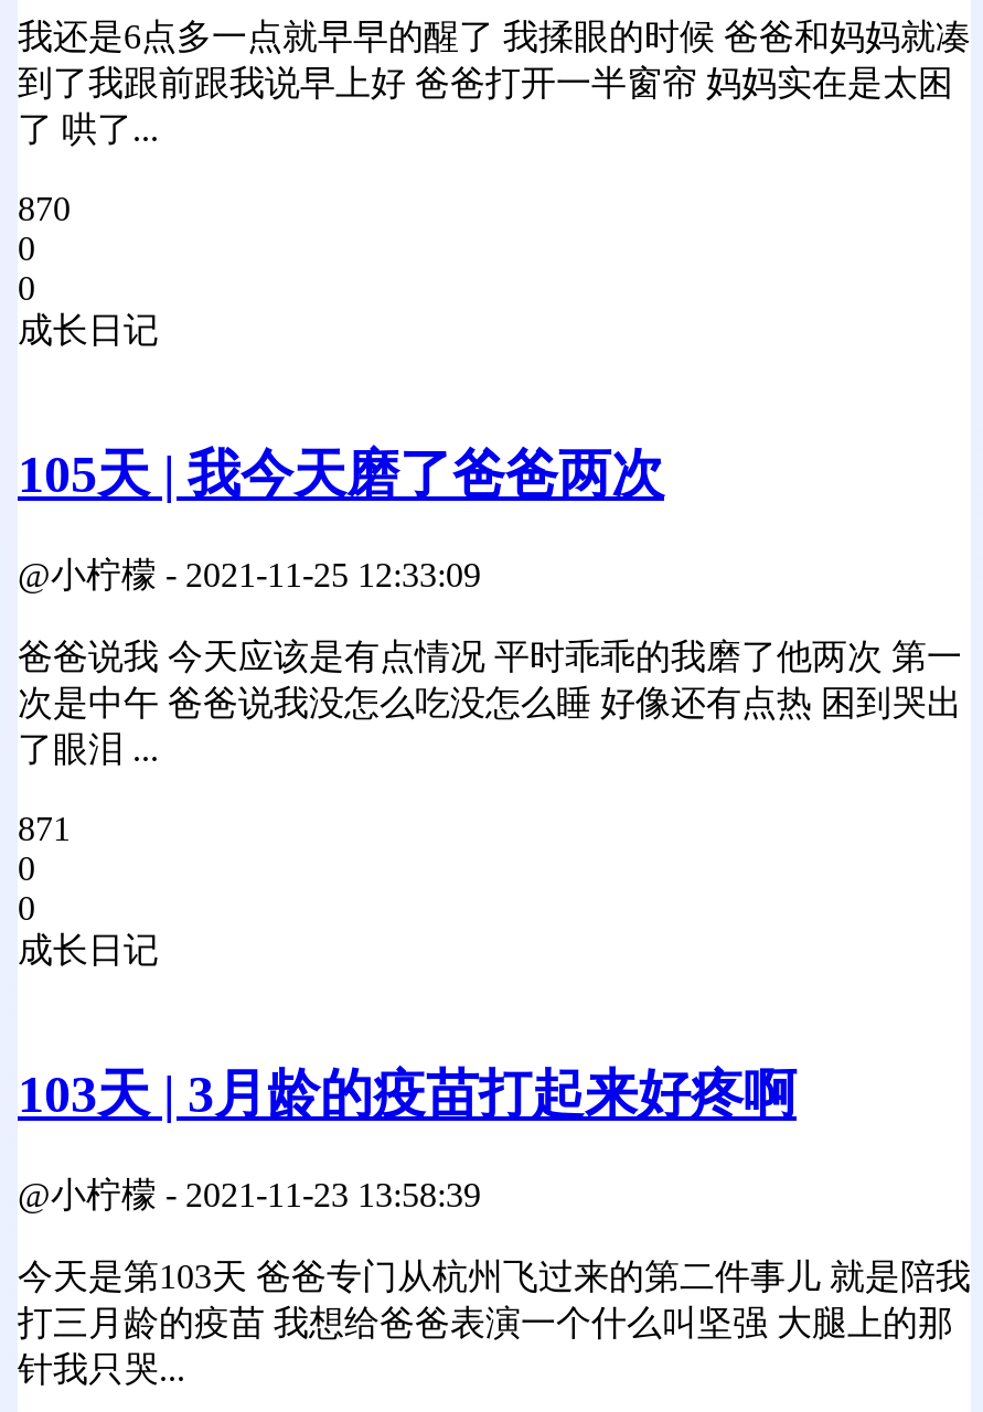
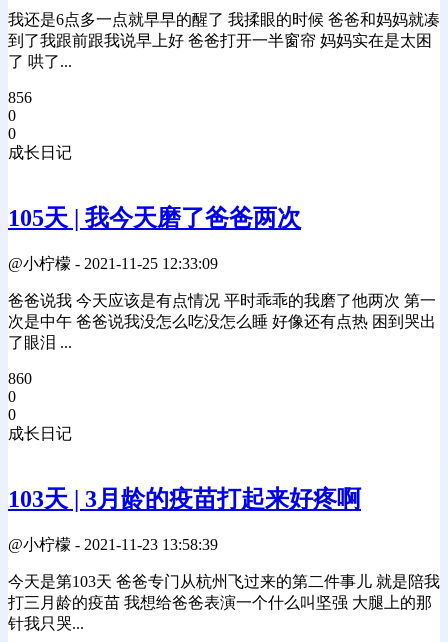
- 870
+ 856

- 871
+ 860
